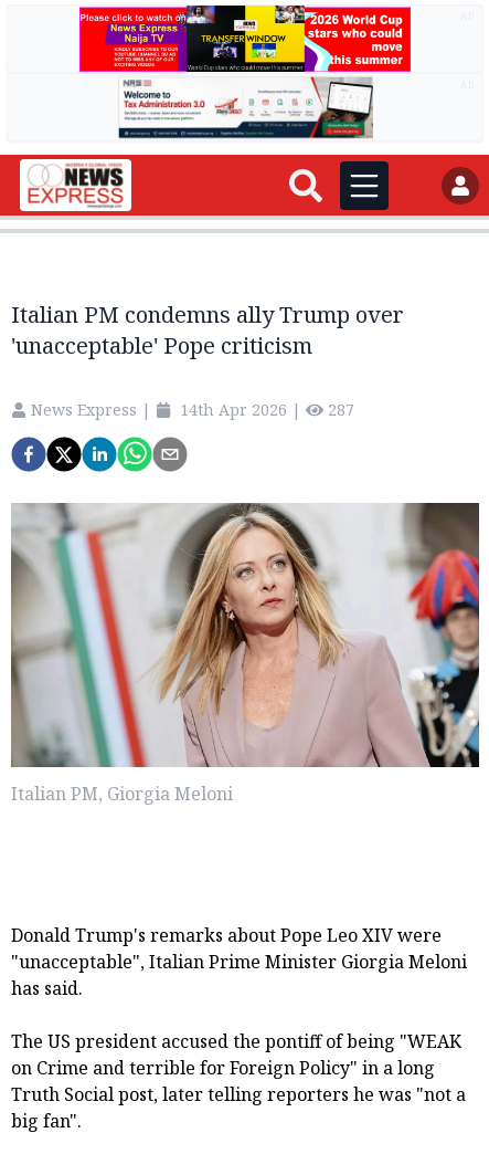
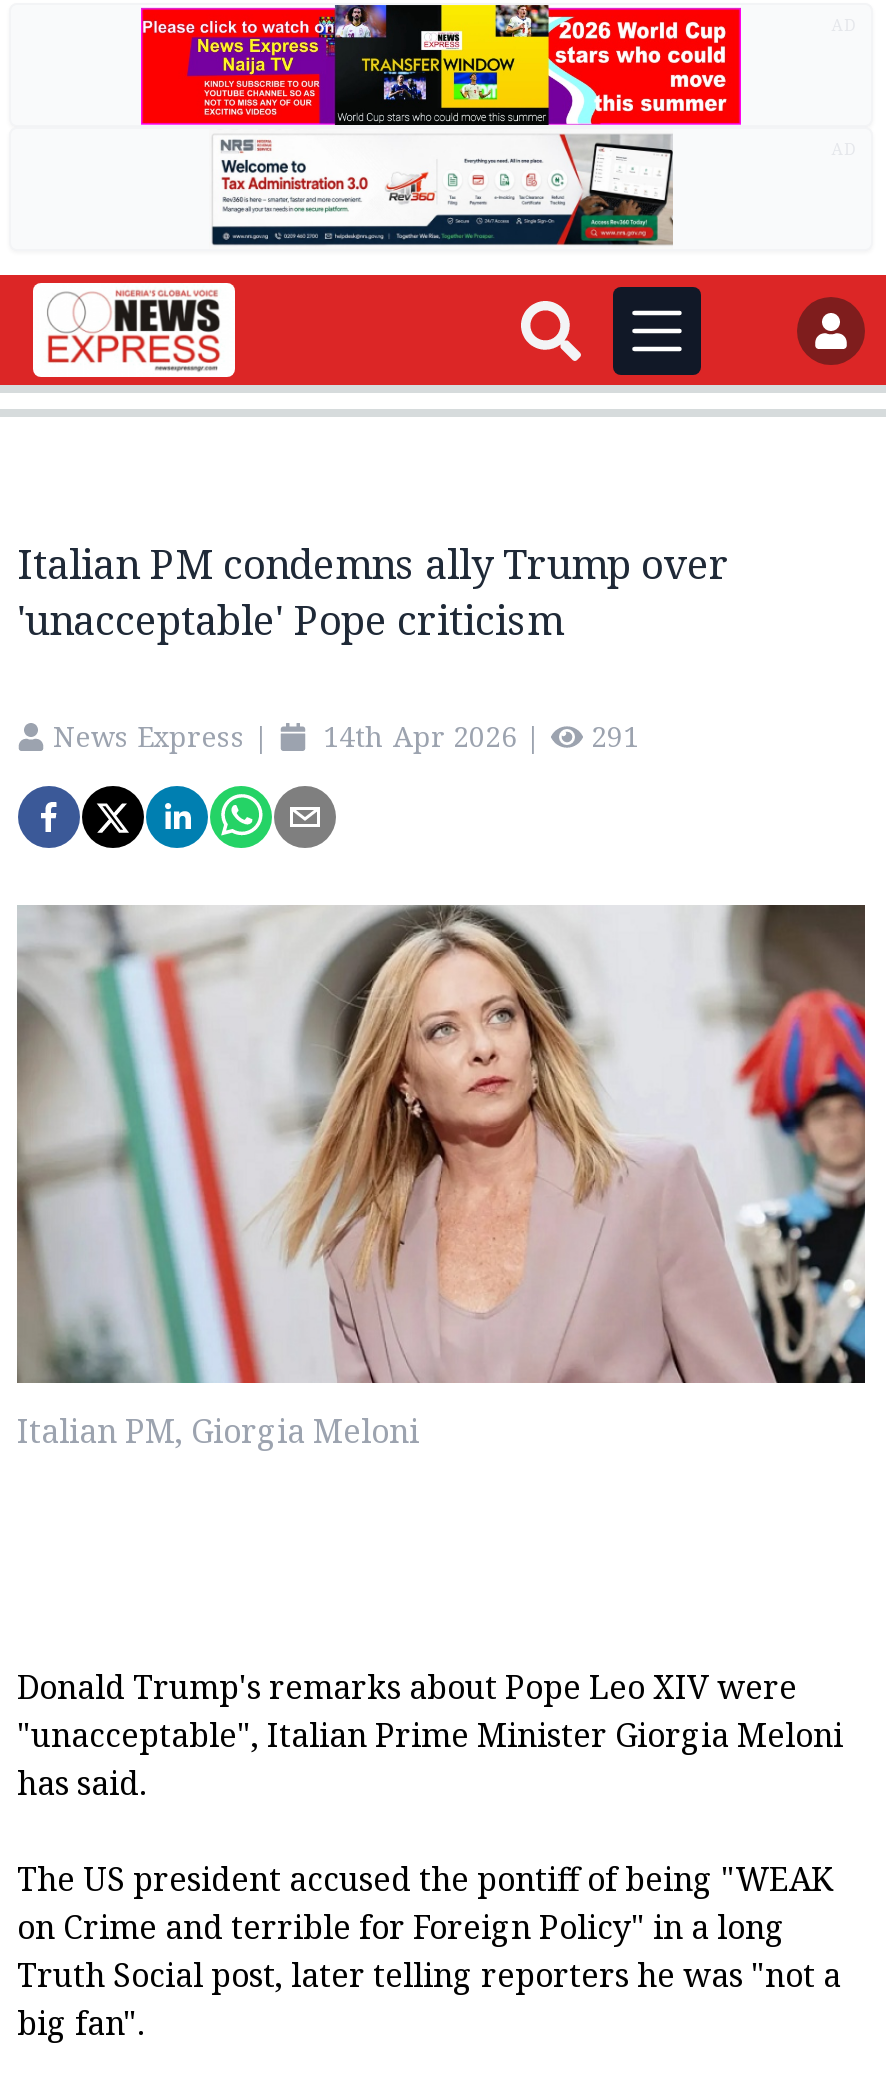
- 287
+ 291
